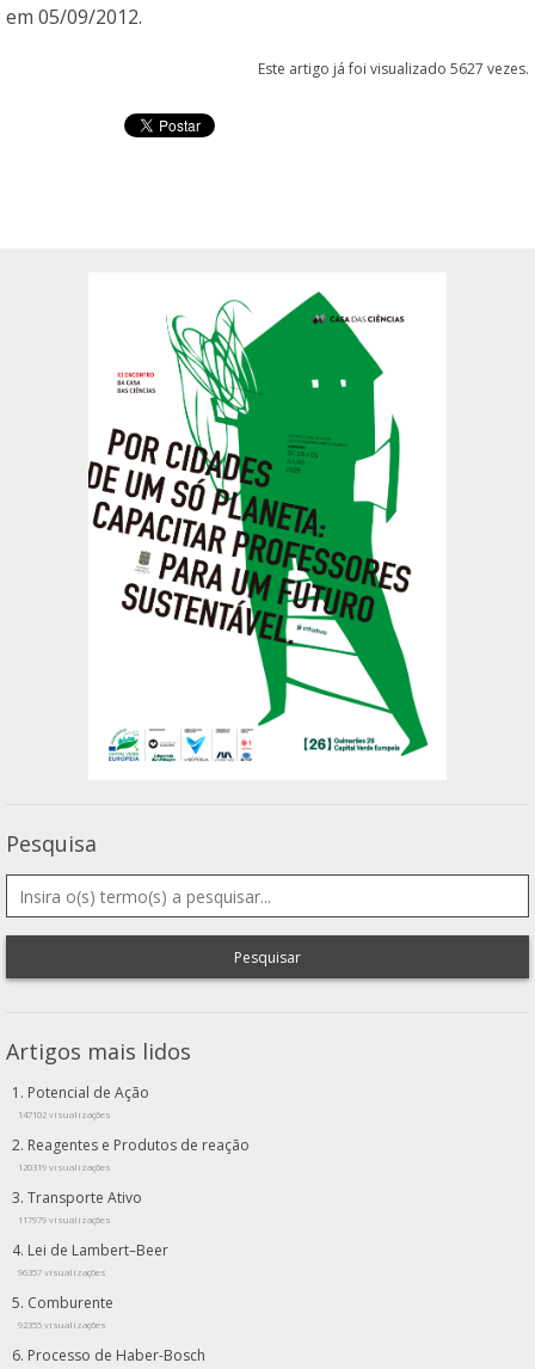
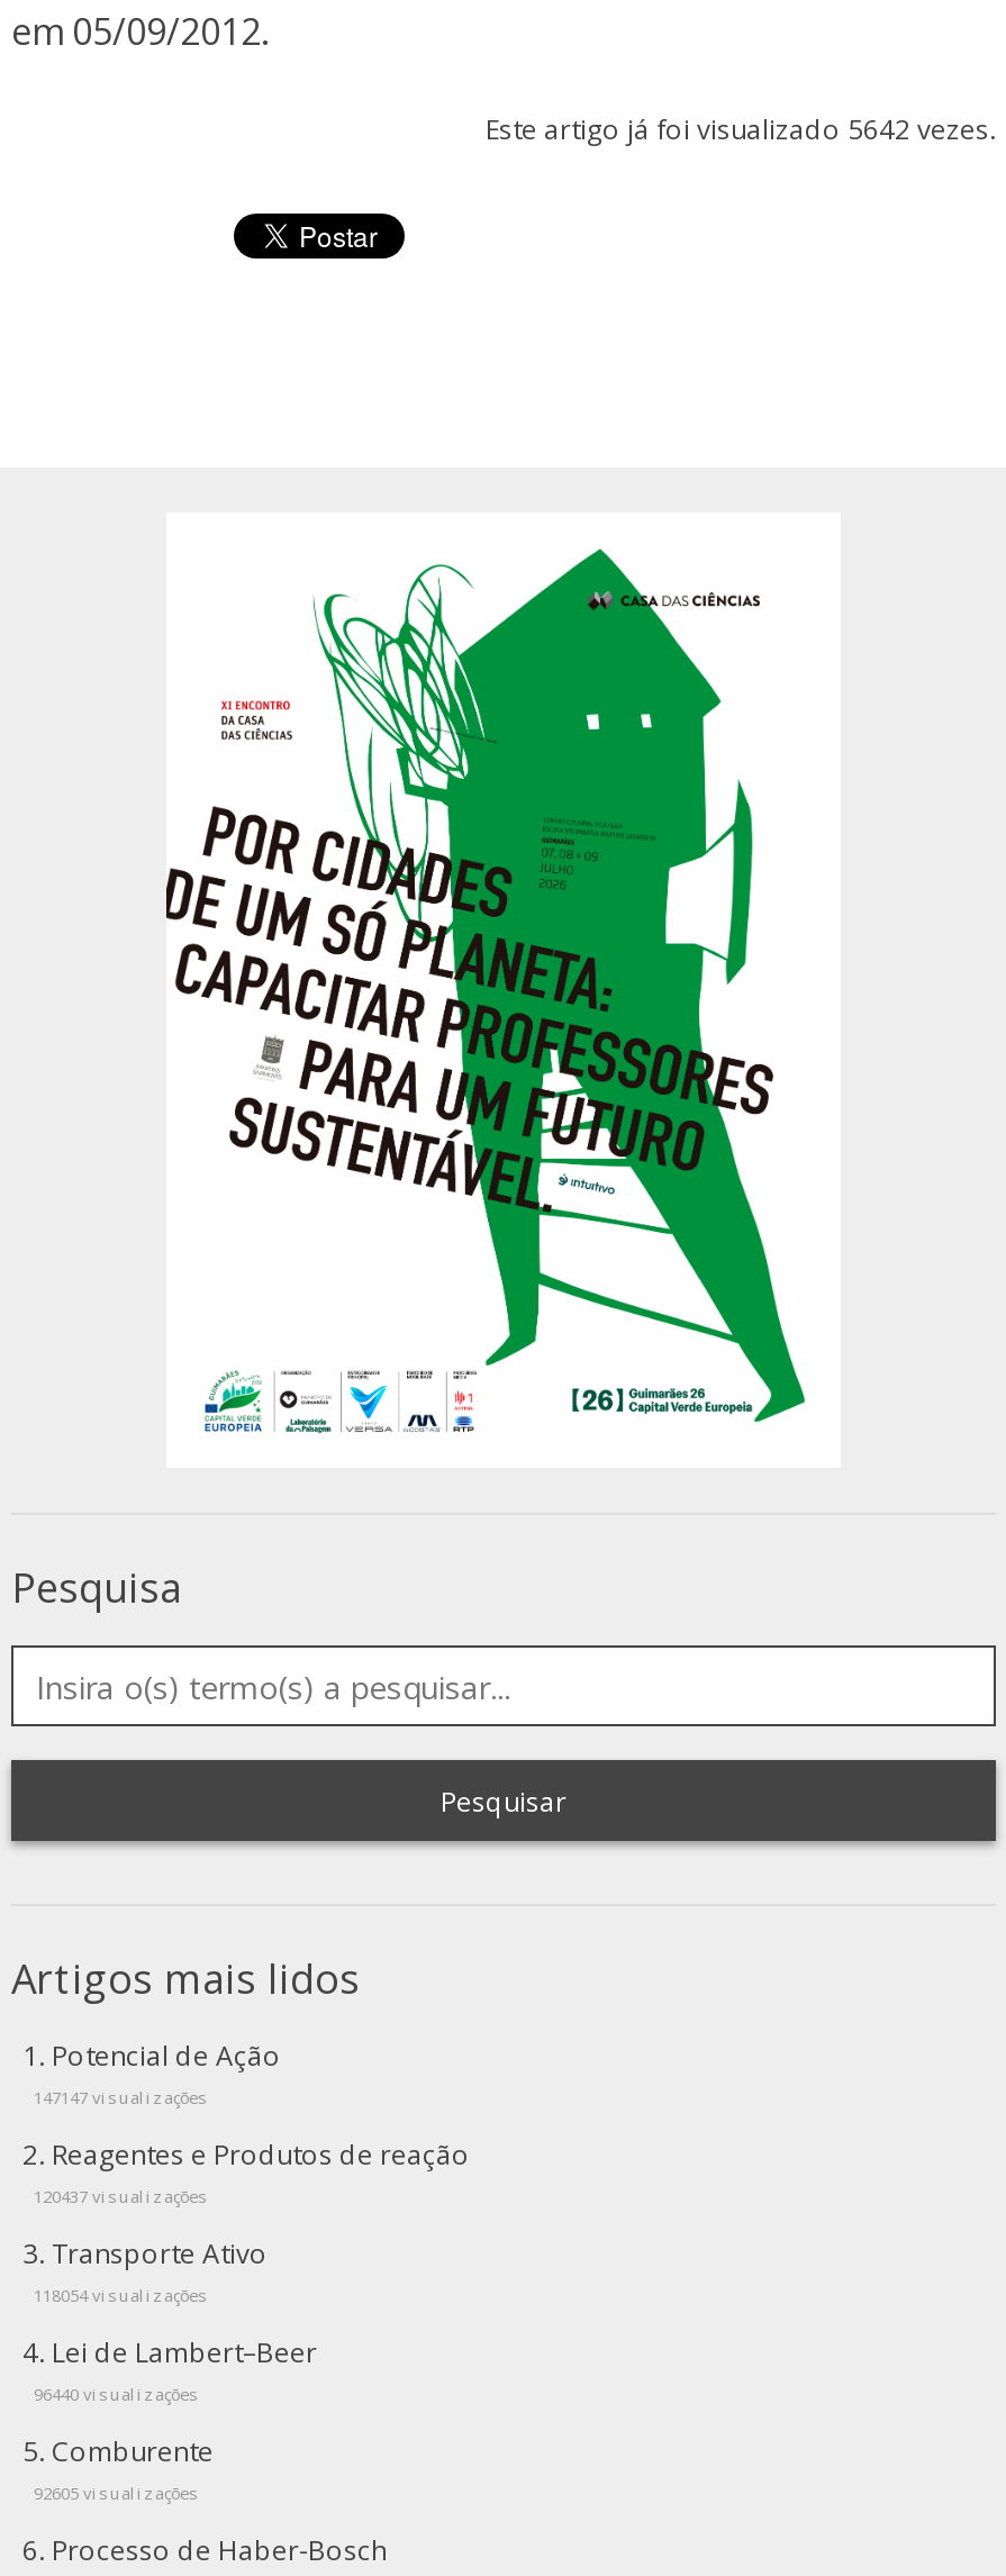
- Este artigo já foi visualizado 5627 vezes.
+ Este artigo já foi visualizado 5642 vezes.

- 147102 visualizações
+ 147147 visualizações

- 120319 visualizações
+ 120437 visualizações

- 117979 visualizações
+ 118054 visualizações

- 96357 visualizações
+ 96440 visualizações

- 92355 visualizações
+ 92605 visualizações
